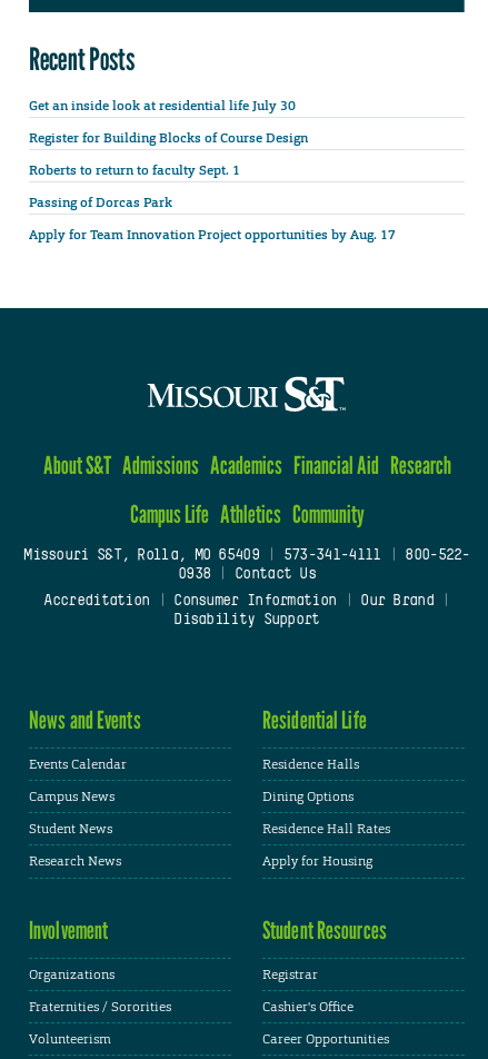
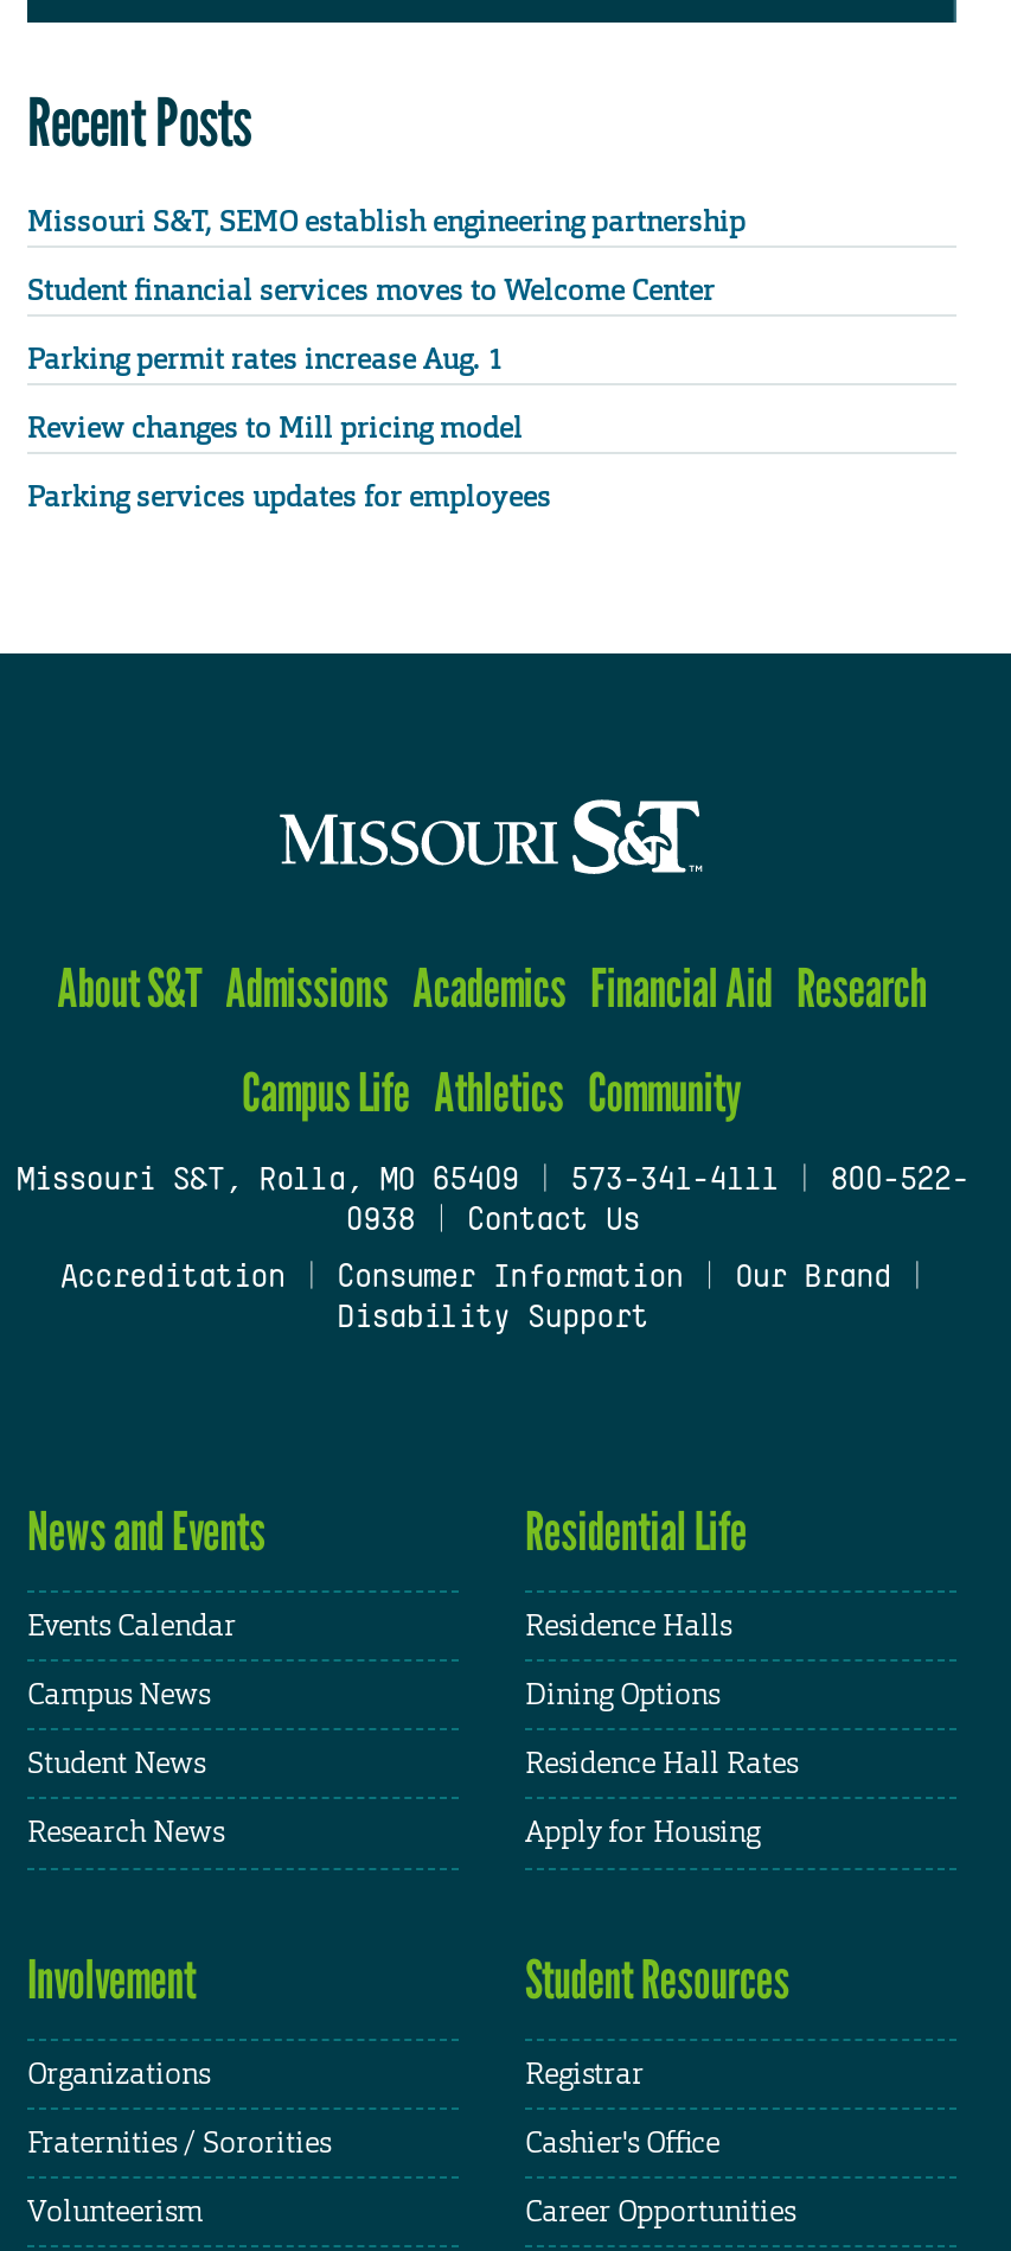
- Get an inside look at residential life July 30
+ Missouri S&T, SEMO establish engineering partnership

- Register for Building Blocks of Course Design
+ Student financial services moves to Welcome Center

- Roberts to return to faculty Sept. 1
+ Parking permit rates increase Aug. 1

- Passing of Dorcas Park
+ Review changes to Mill pricing model

- Apply for Team Innovation Project opportunities by Aug. 17
+ Parking services updates for employees
